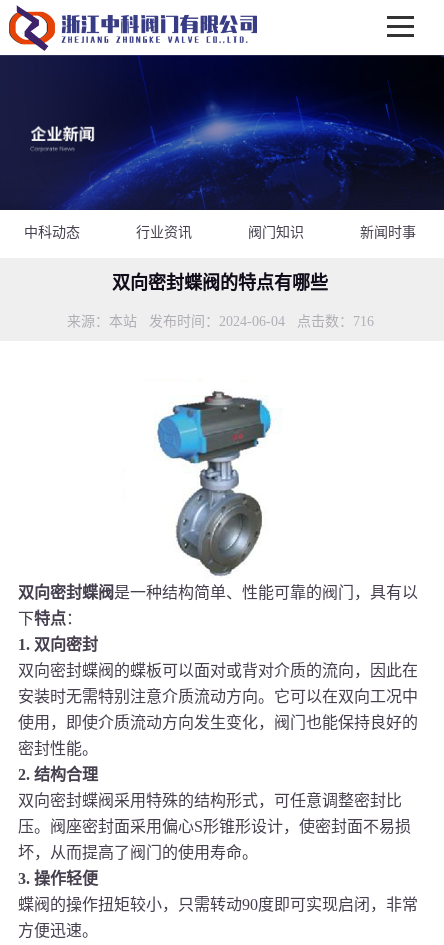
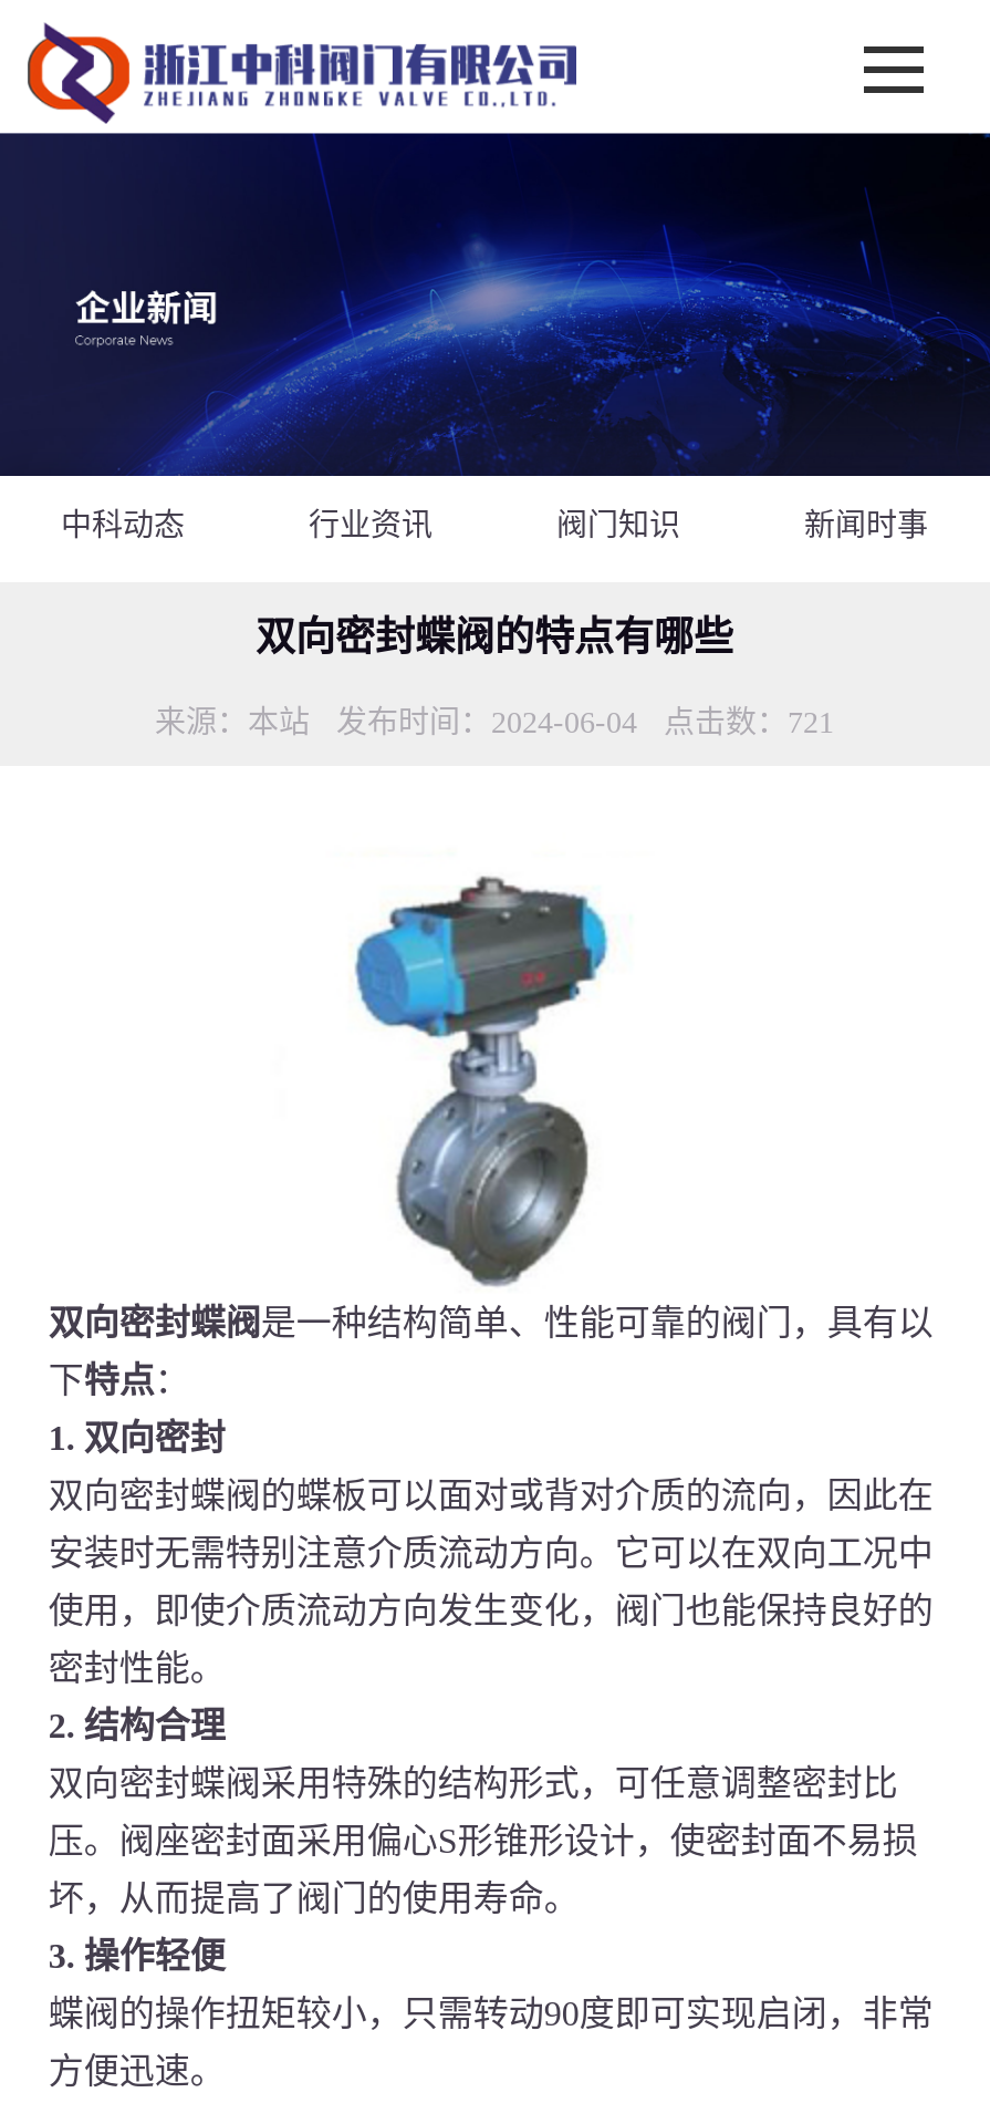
- 来源：本站 发布时间：2024-06-04 点击数：716
+ 来源：本站 发布时间：2024-06-04 点击数：721
